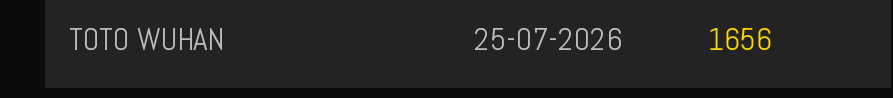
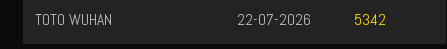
- 25-07-2026
+ 22-07-2026

- 1656
+ 5342
